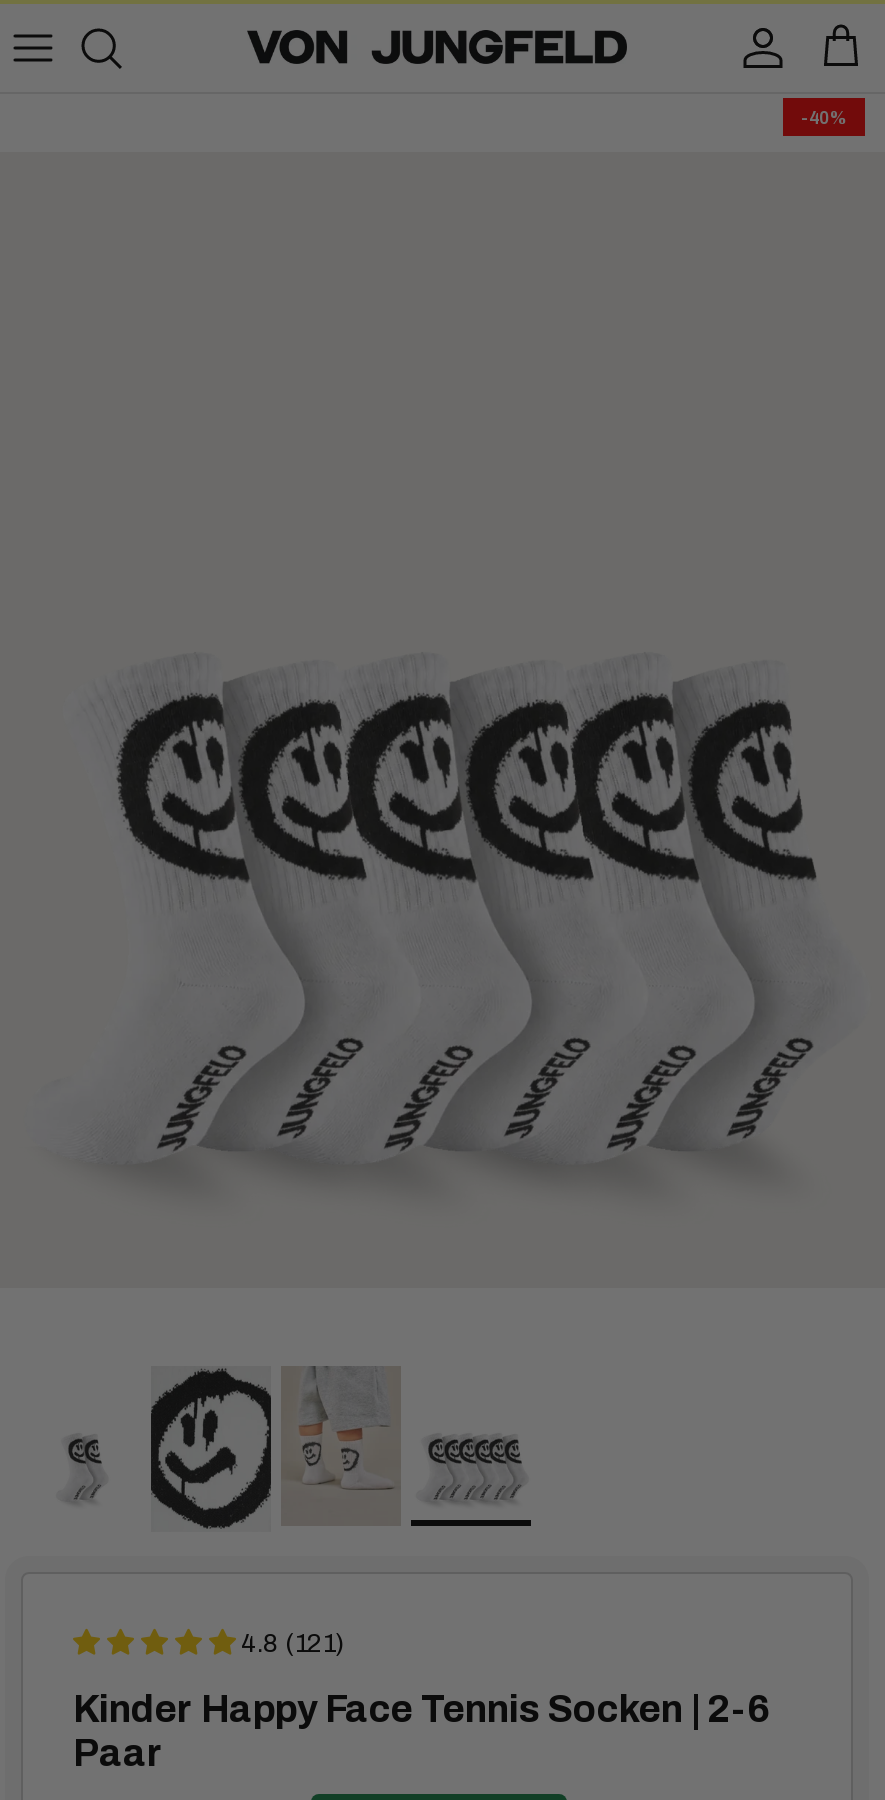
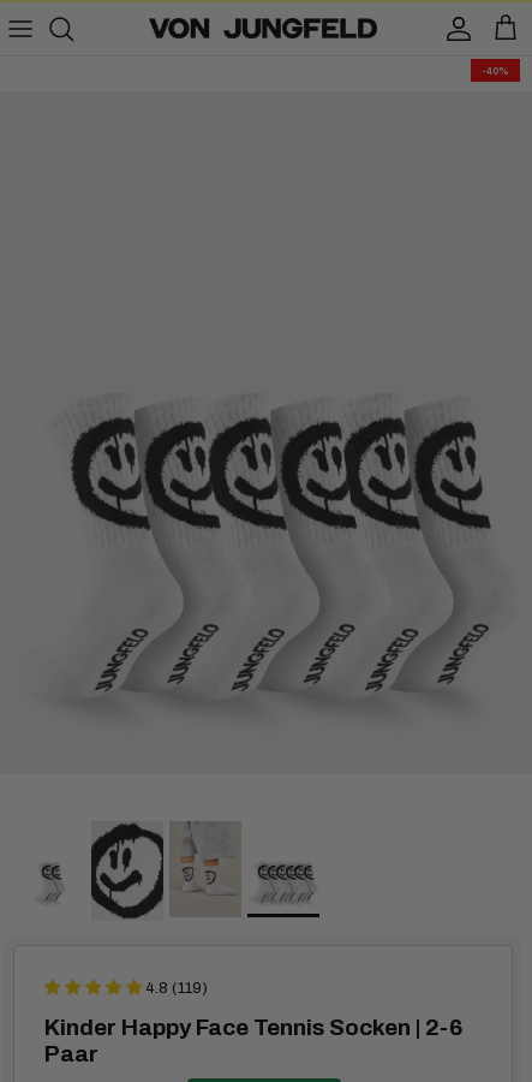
- 4.8 (121)
+ 4.8 (119)
